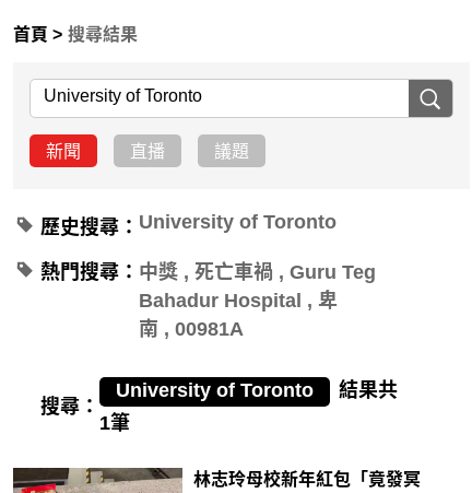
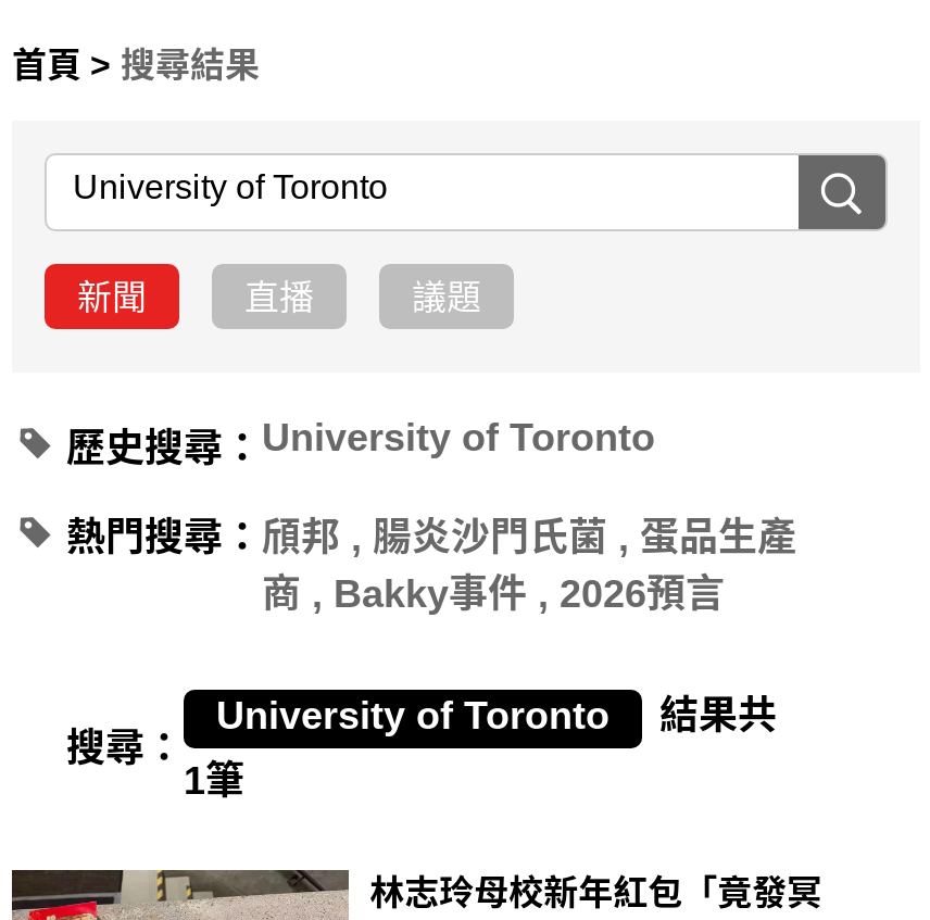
- 熱門搜尋：中獎
- 死亡車禍
- Guru Teg
- Bahadur Hospital
- 卑
- 南
- 00981A
+ 熱門搜尋：頎邦
+ 腸炎沙門氏菌
+ 蛋品生產
+ 商
+ Bakky事件
+ 2026預言
